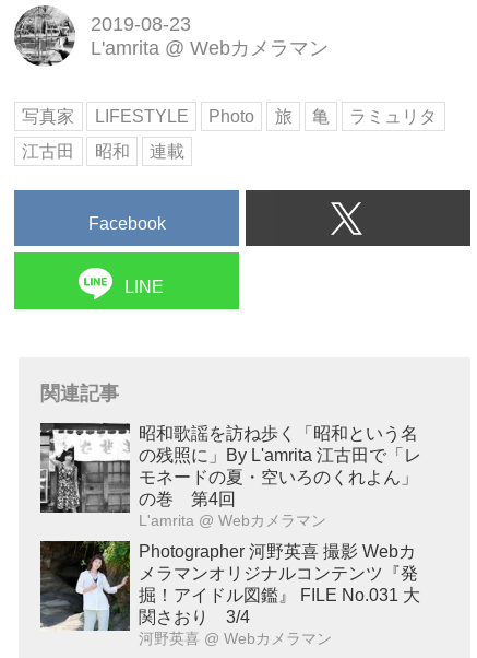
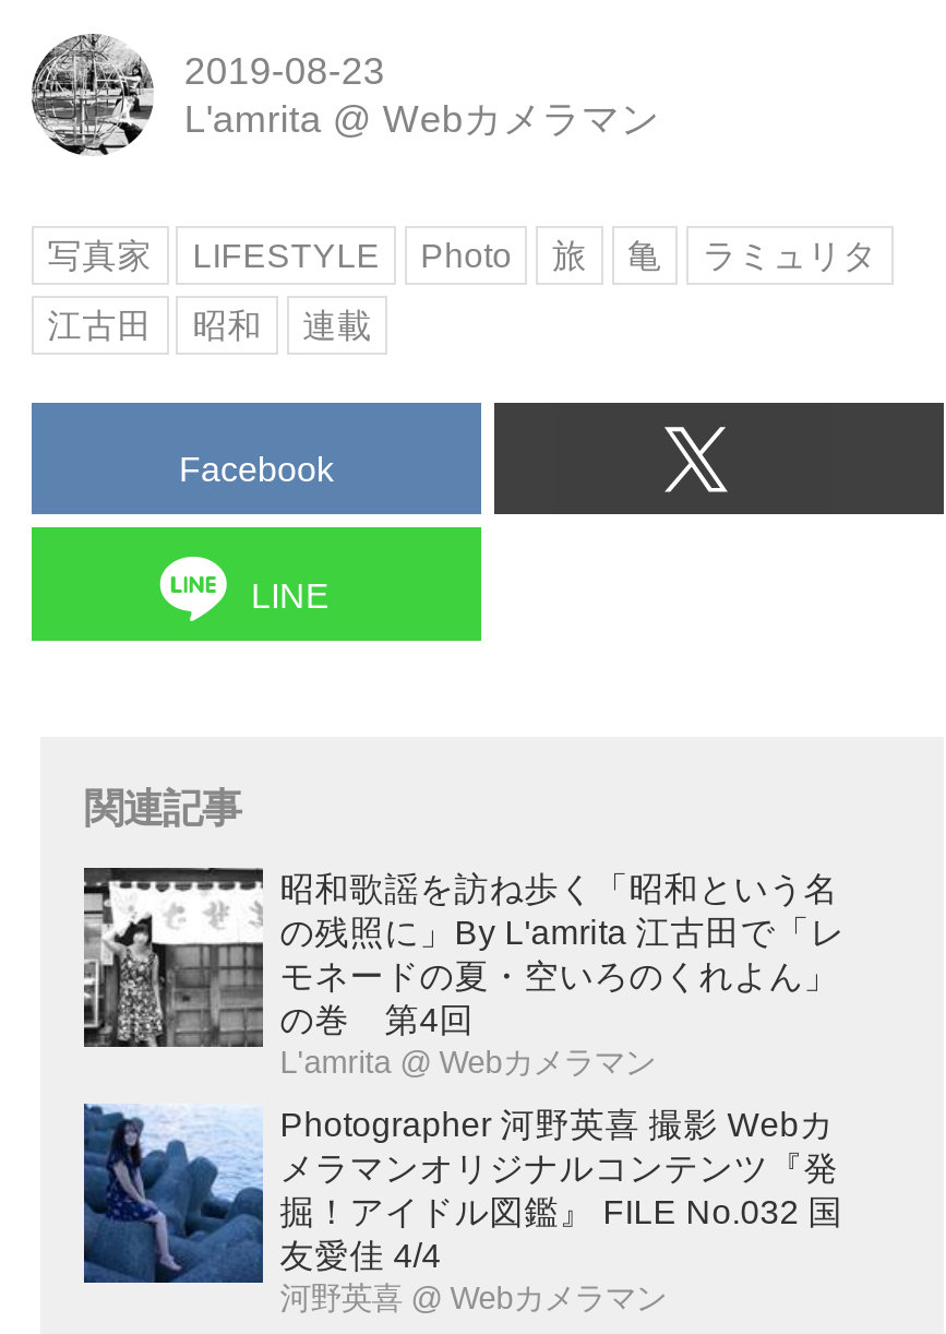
- [image]
- 掘！アイドル図鑑』 FILE No.031 大
- 関さおり 3/4
+ [image]
+ 掘！アイドル図鑑』 FILE No.032 国
+ 友愛佳 4/4
